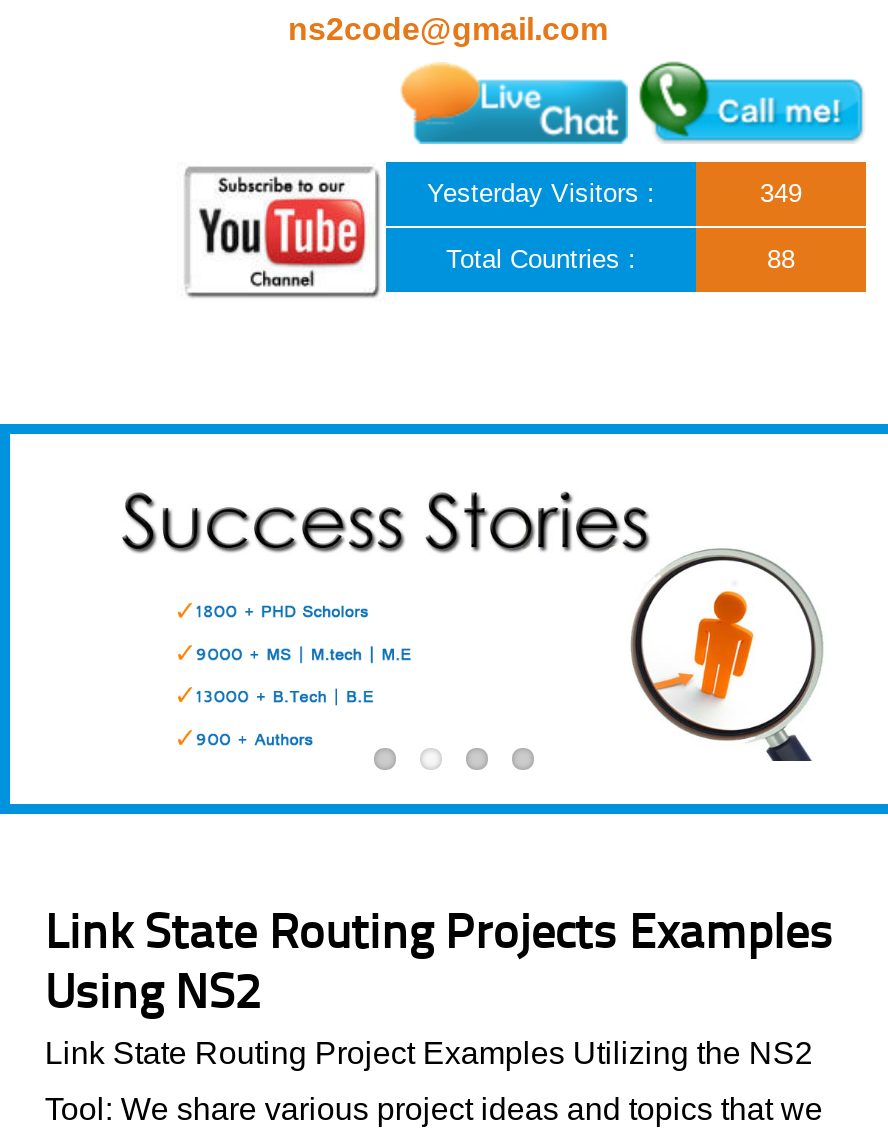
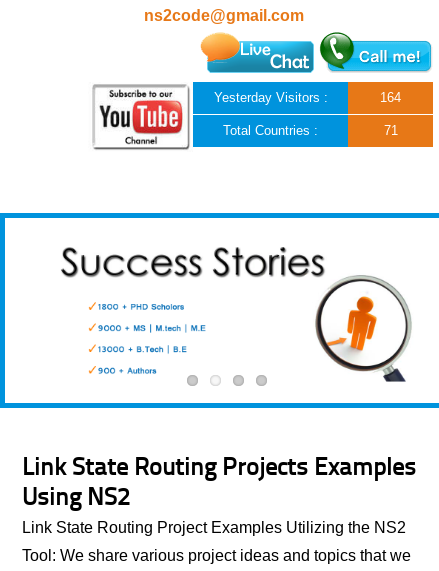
- 349
+ 164

- 88
+ 71
